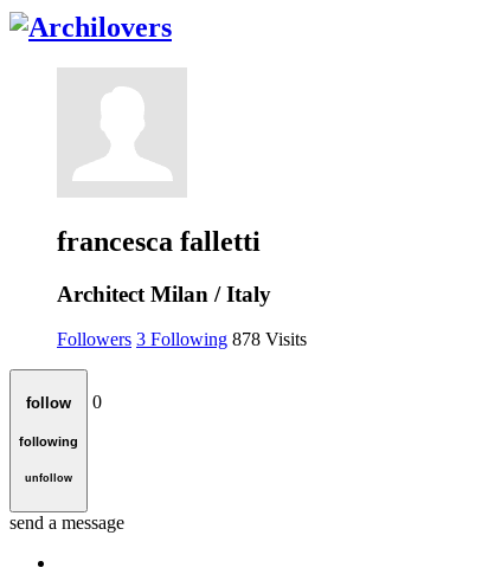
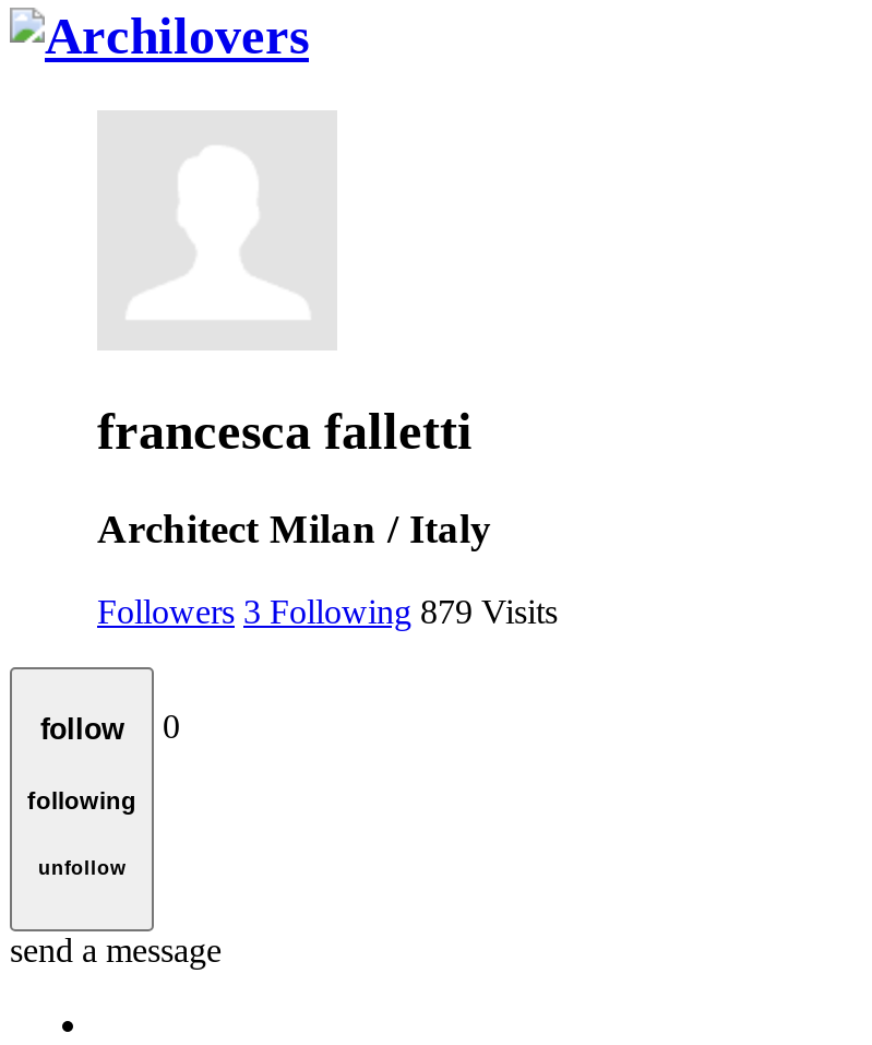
- Followers 3 Following 878 Visits
+ Followers 3 Following 879 Visits
